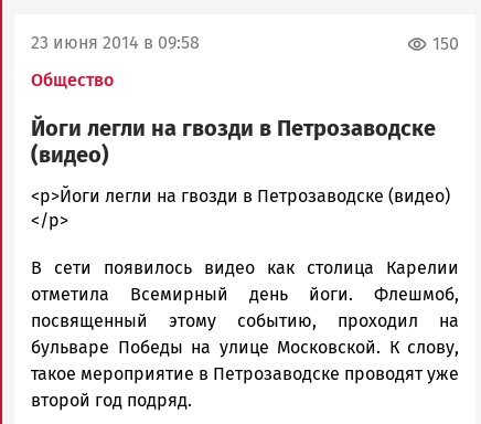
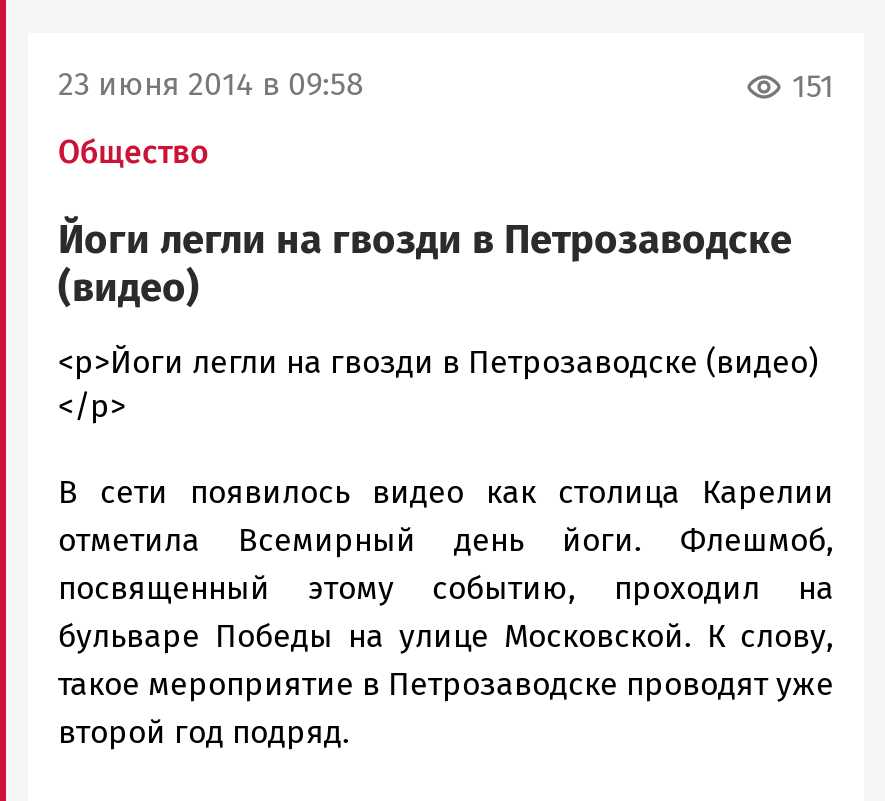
- 150
+ 151
